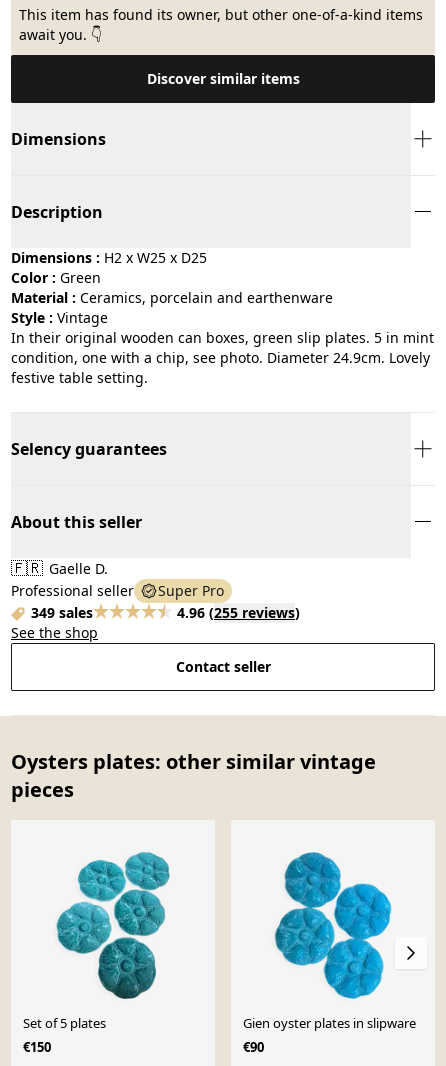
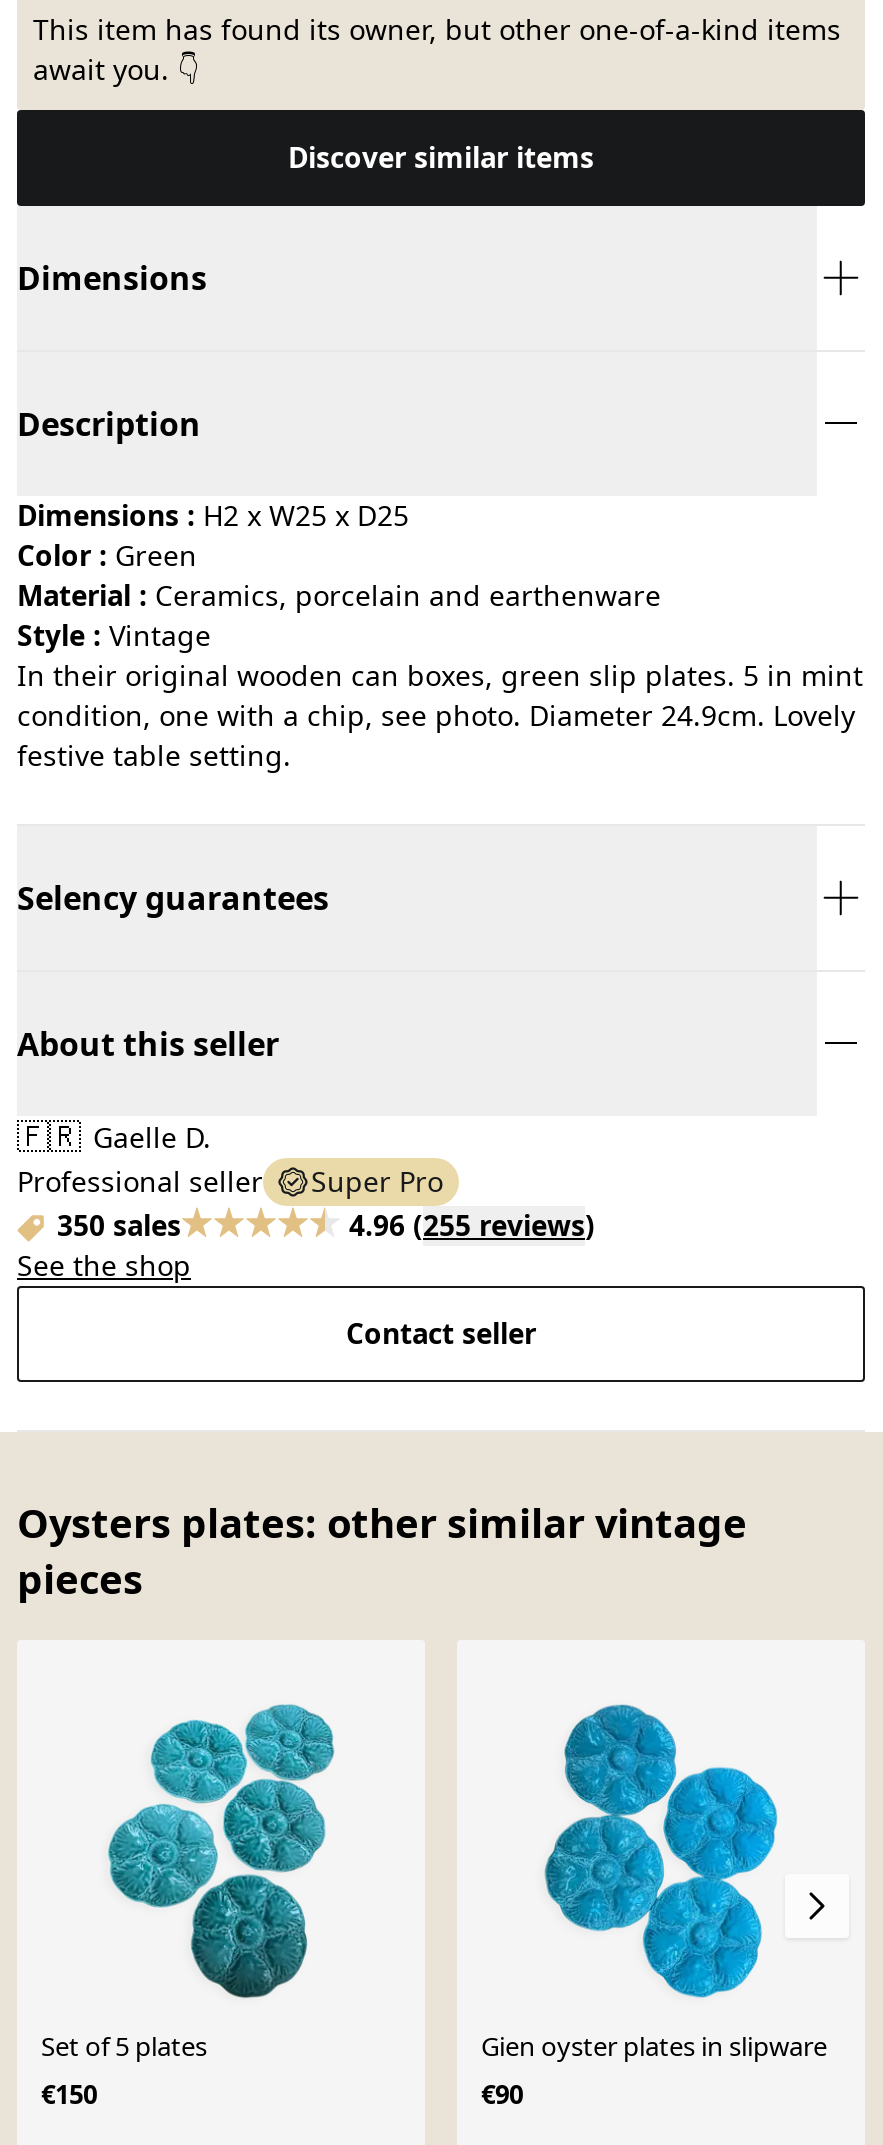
- 349 sales
+ 350 sales
